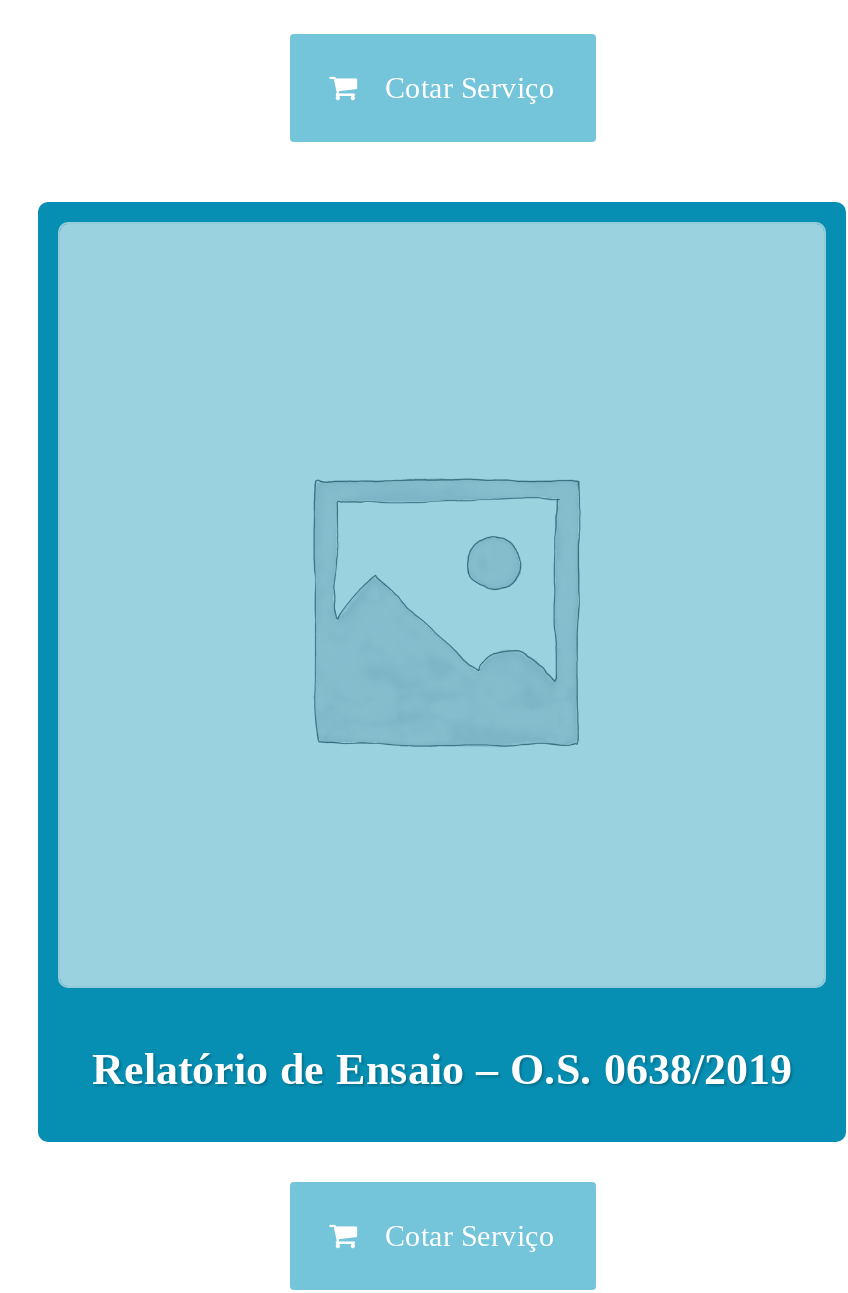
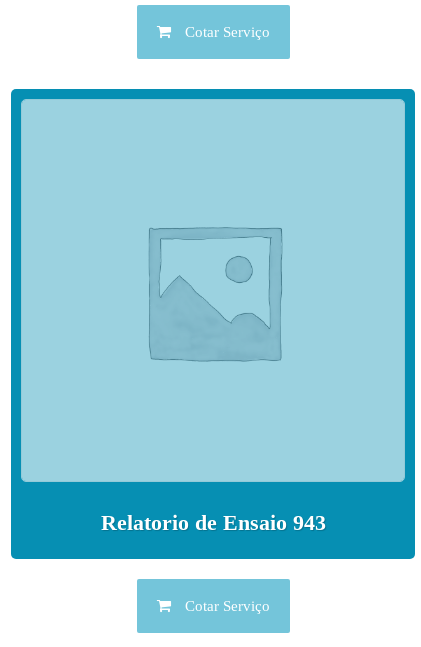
- Relatório de Ensaio – O.S. 0638/2019
+ Relatorio de Ensaio 943
